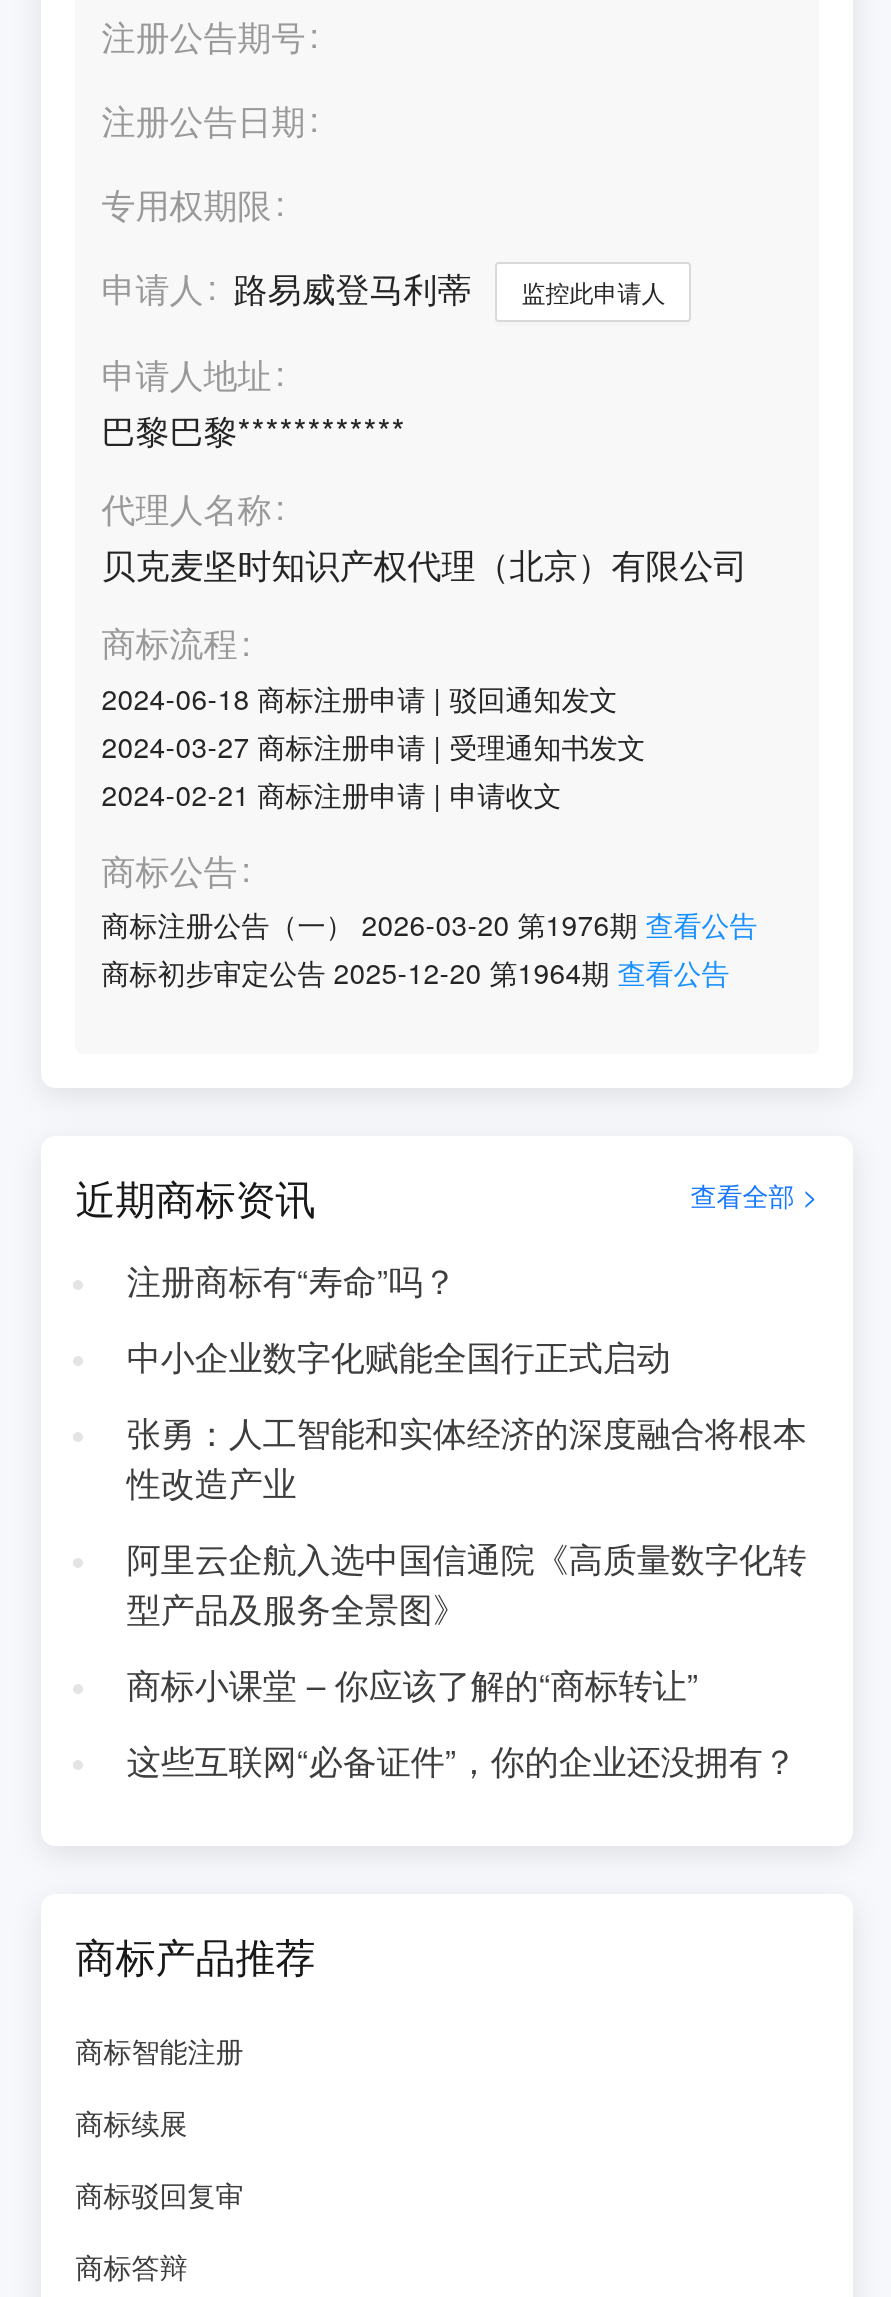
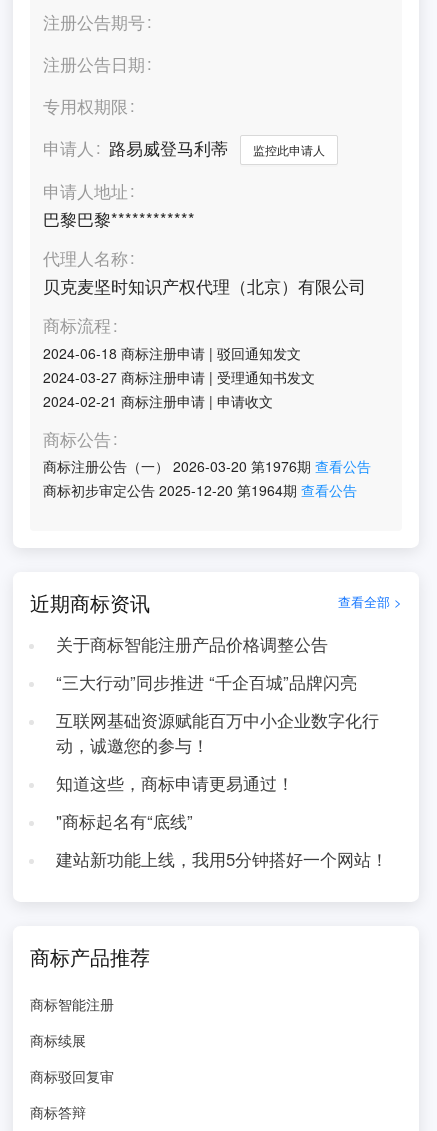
- 注册商标有“寿命”吗？
+ 关于商标智能注册产品价格调整公告

- 中小企业数字化赋能全国行正式启动
+ “三大行动”同步推进 “千企百城”品牌闪亮

- 张勇：人工智能和实体经济的深度融合将根本
- 性改造产业
+ 互联网基础资源赋能百万中小企业数字化行
+ 动，诚邀您的参与！

- 阿里云企航入选中国信通院《高质量数字化转
- 型产品及服务全景图》
+ 知道这些，商标申请更易通过！

- 商标小课堂 – 你应该了解的“商标转让”
+ "商标起名有“底线”

- 这些互联网“必备证件”，你的企业还没拥有？
+ 建站新功能上线，我用5分钟搭好一个网站！
